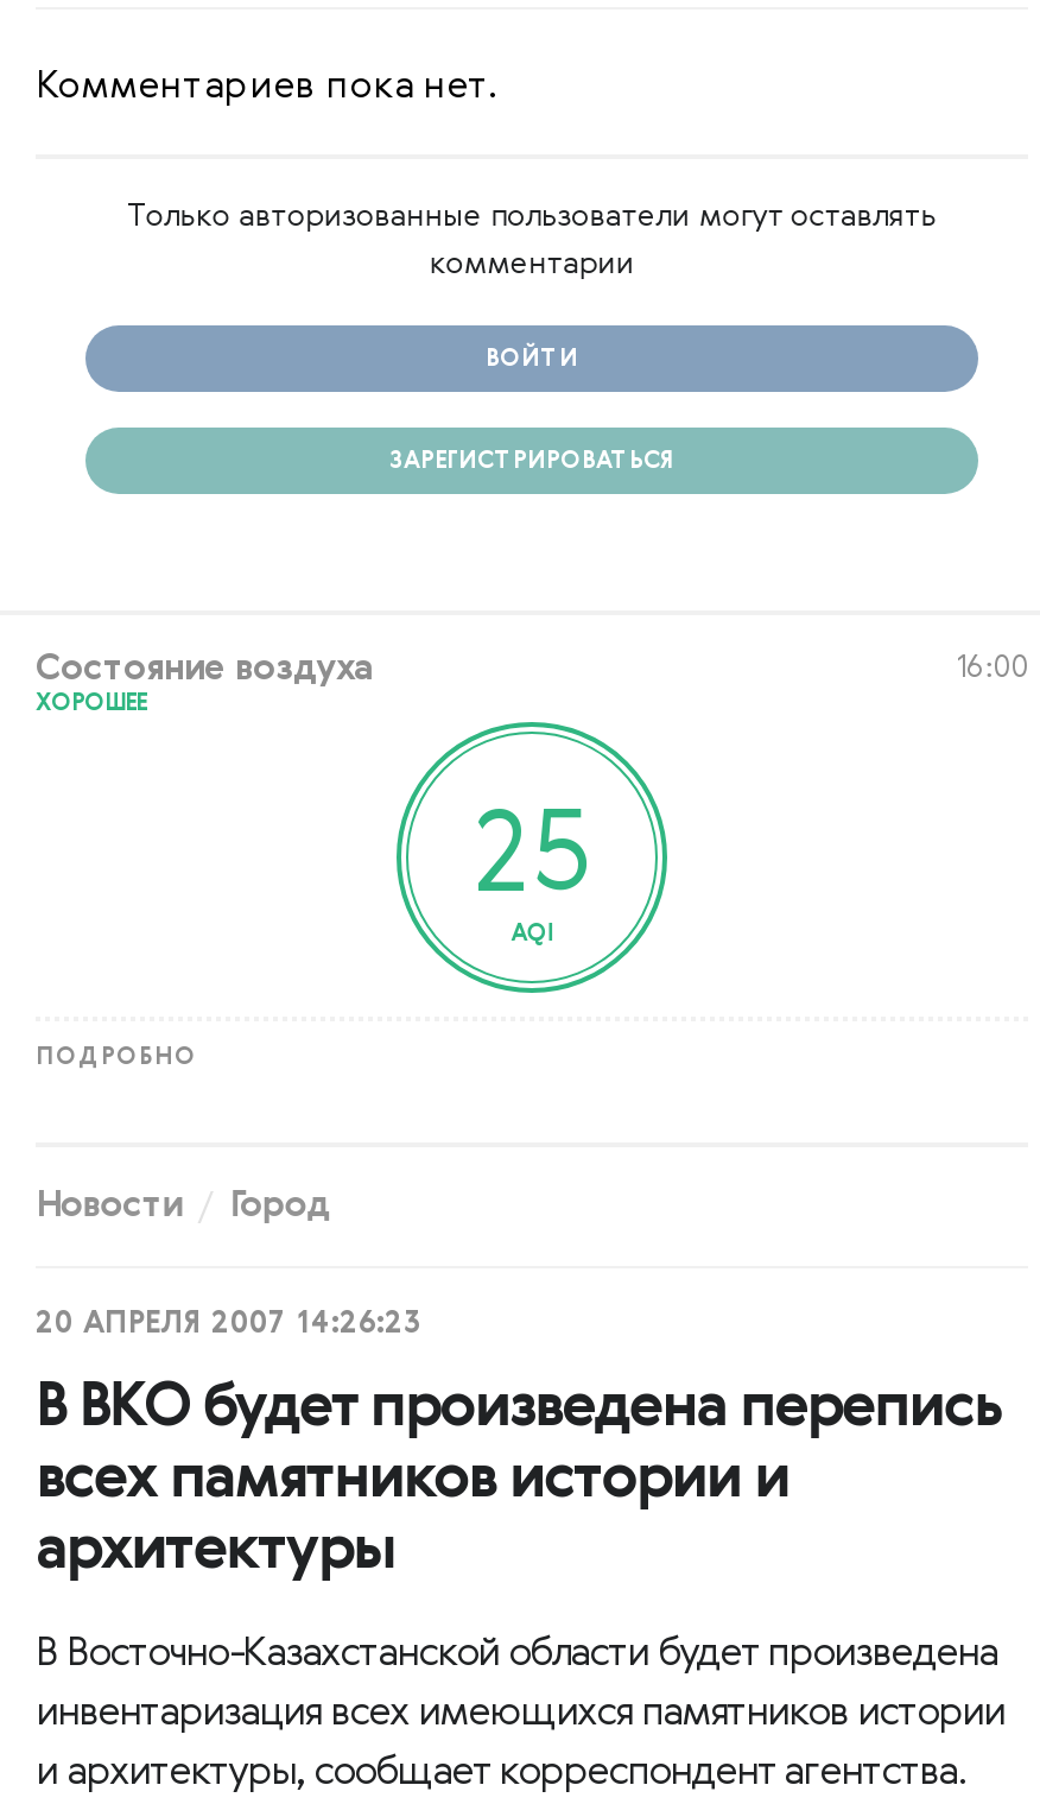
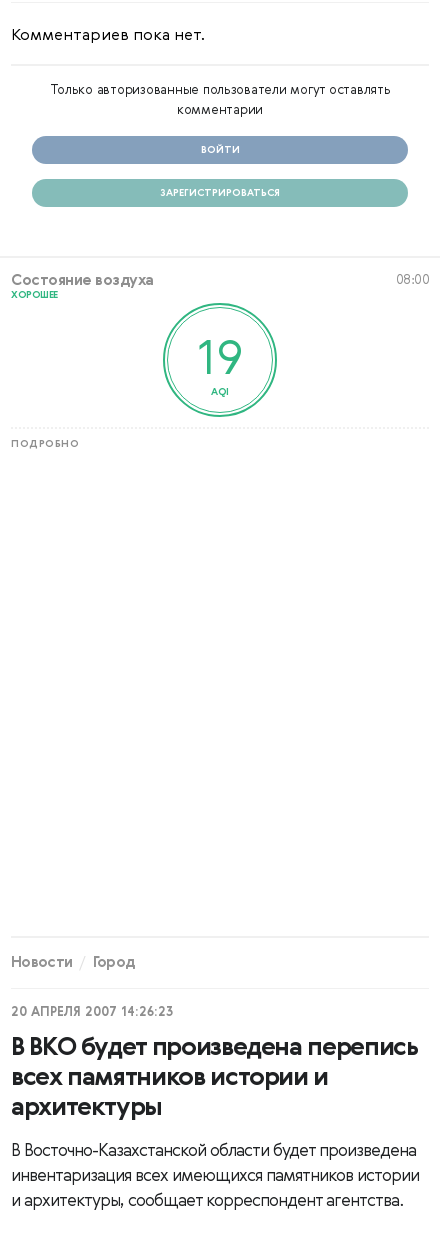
- 16:00
+ 08:00

- 25
+ 19
